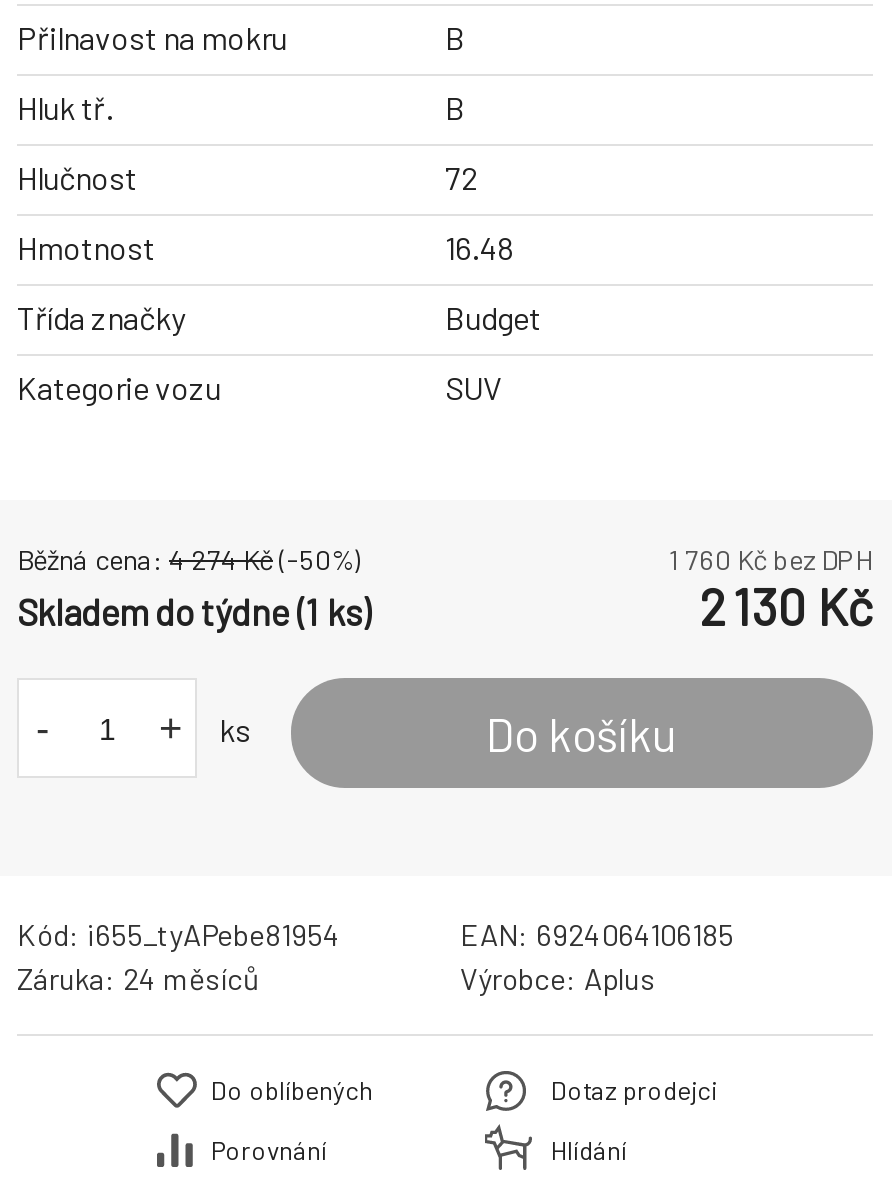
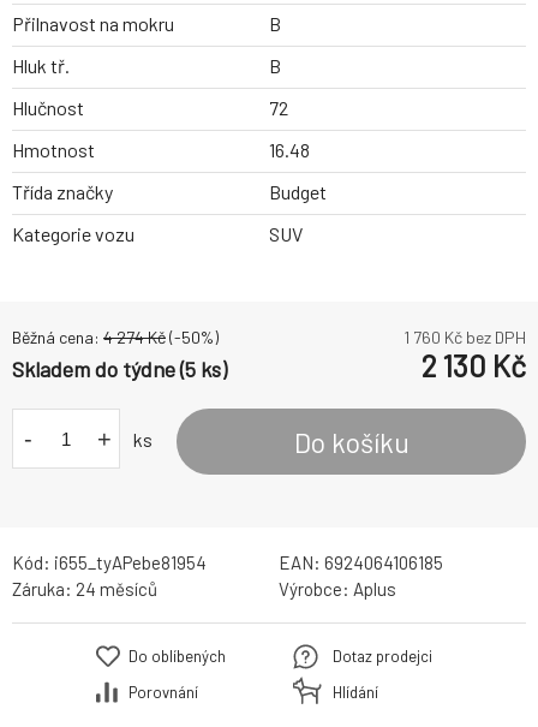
- Skladem do týdne (1 ks)
+ Skladem do týdne (5 ks)
